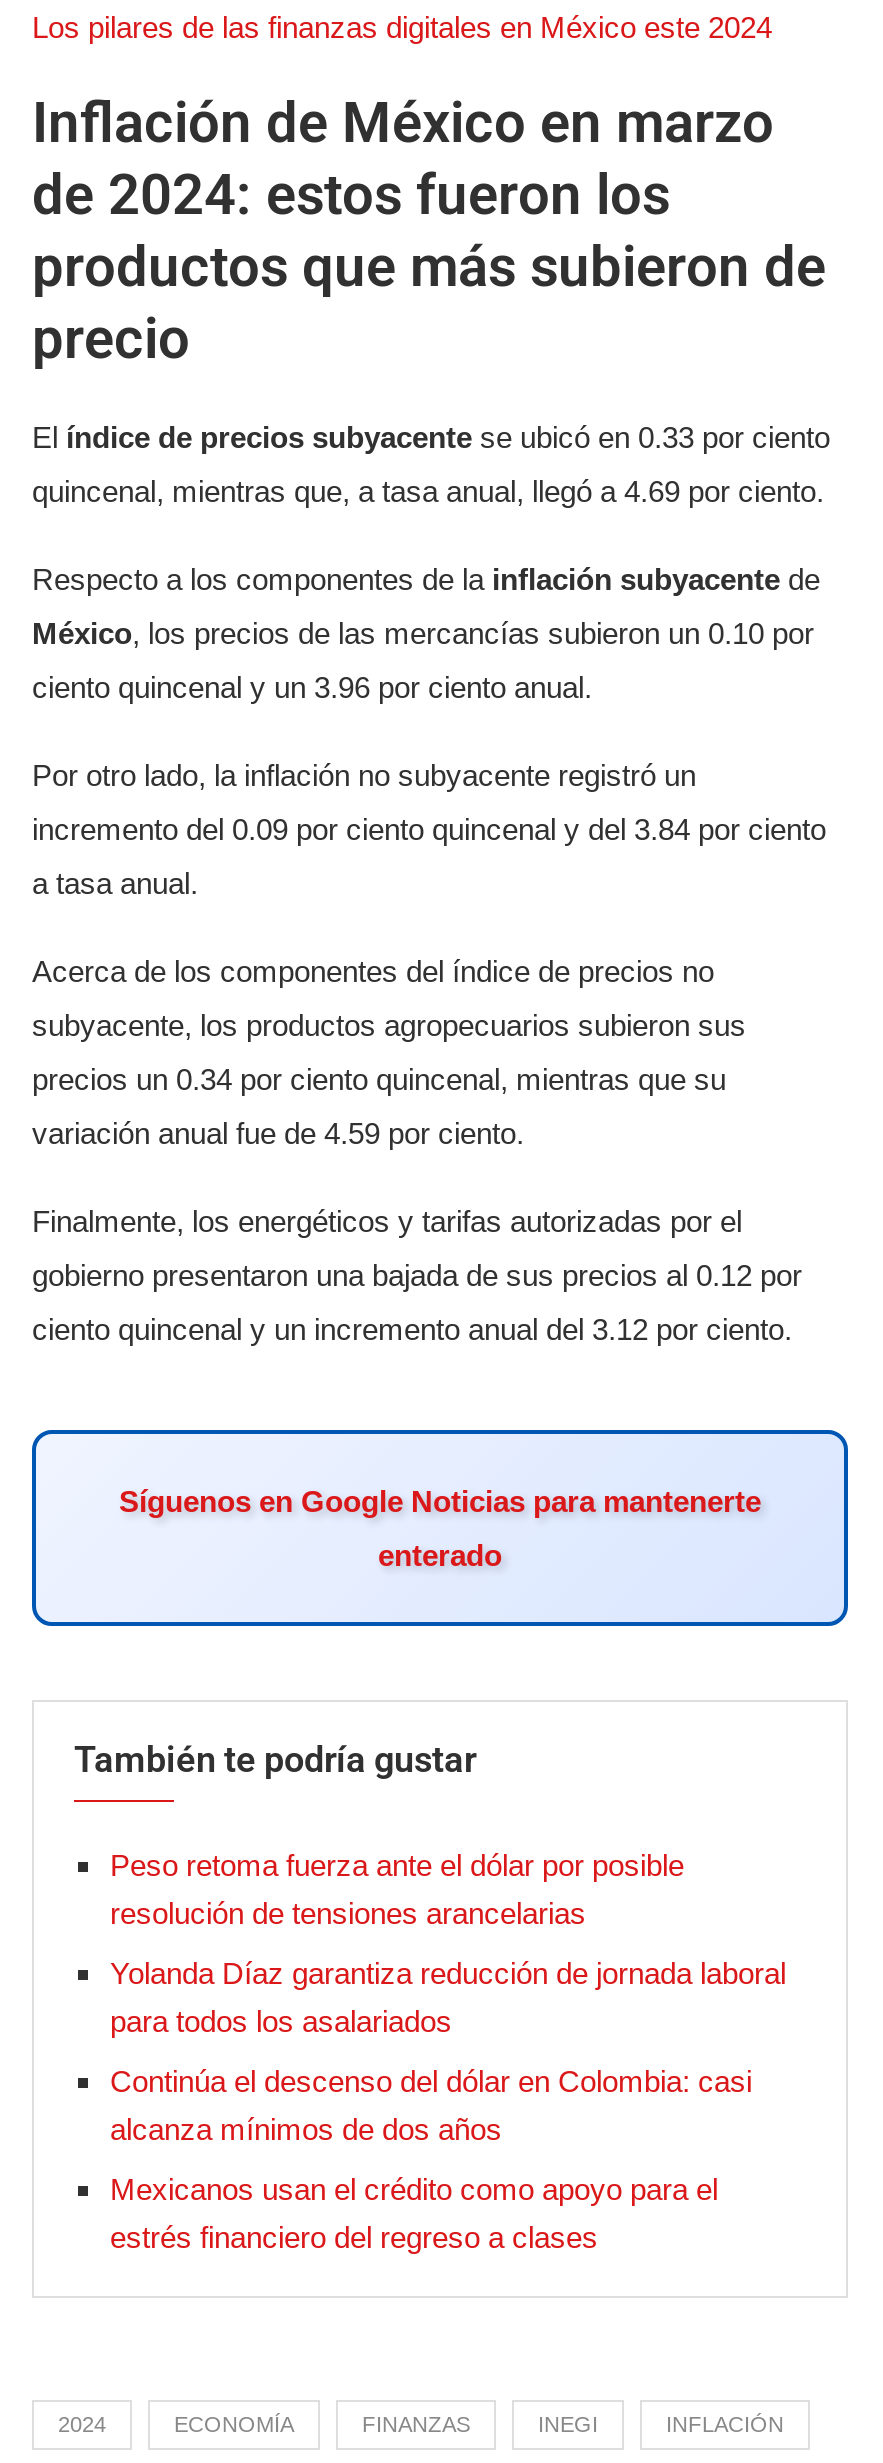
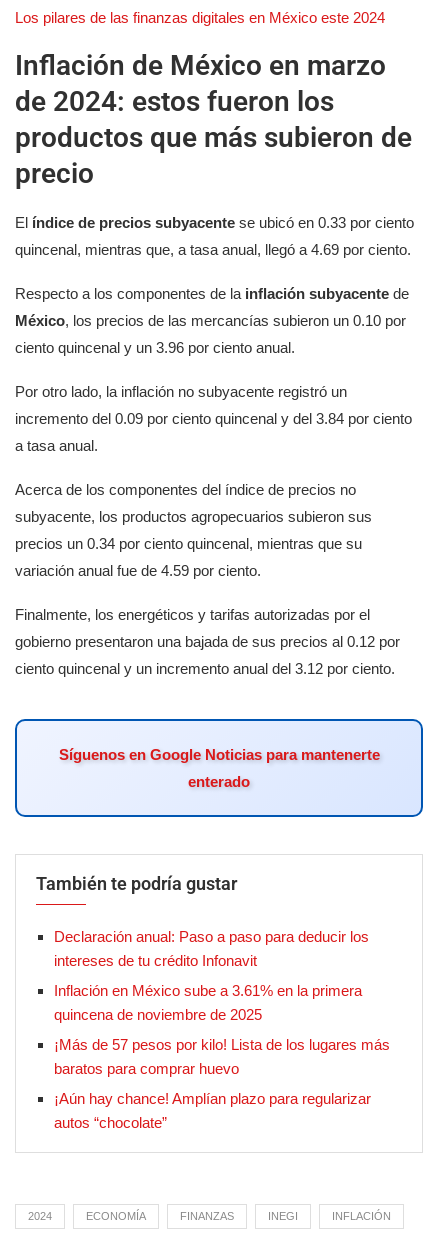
- Peso retoma fuerza ante el dólar por posible
- resolución de tensiones arancelarias
+ Declaración anual: Paso a paso para deducir los
+ intereses de tu crédito Infonavit

- Yolanda Díaz garantiza reducción de jornada laboral
- para todos los asalariados
+ Inflación en México sube a 3.61% en la primera
+ quincena de noviembre de 2025

- Continúa el descenso del dólar en Colombia: casi
- alcanza mínimos de dos años
+ ¡Más de 57 pesos por kilo! Lista de los lugares más
+ baratos para comprar huevo

- Mexicanos usan el crédito como apoyo para el
- estrés financiero del regreso a clases
+ ¡Aún hay chance! Amplían plazo para regularizar
+ autos “chocolate”
